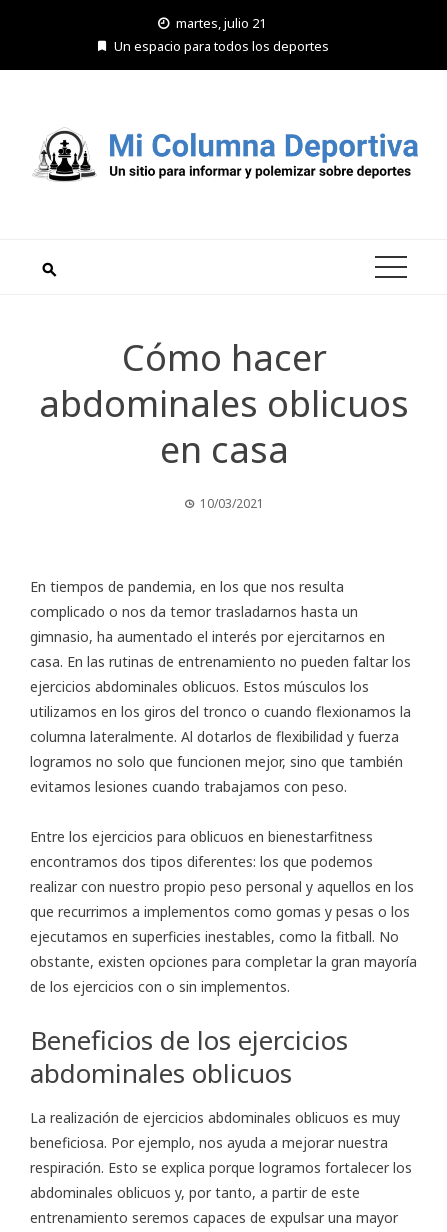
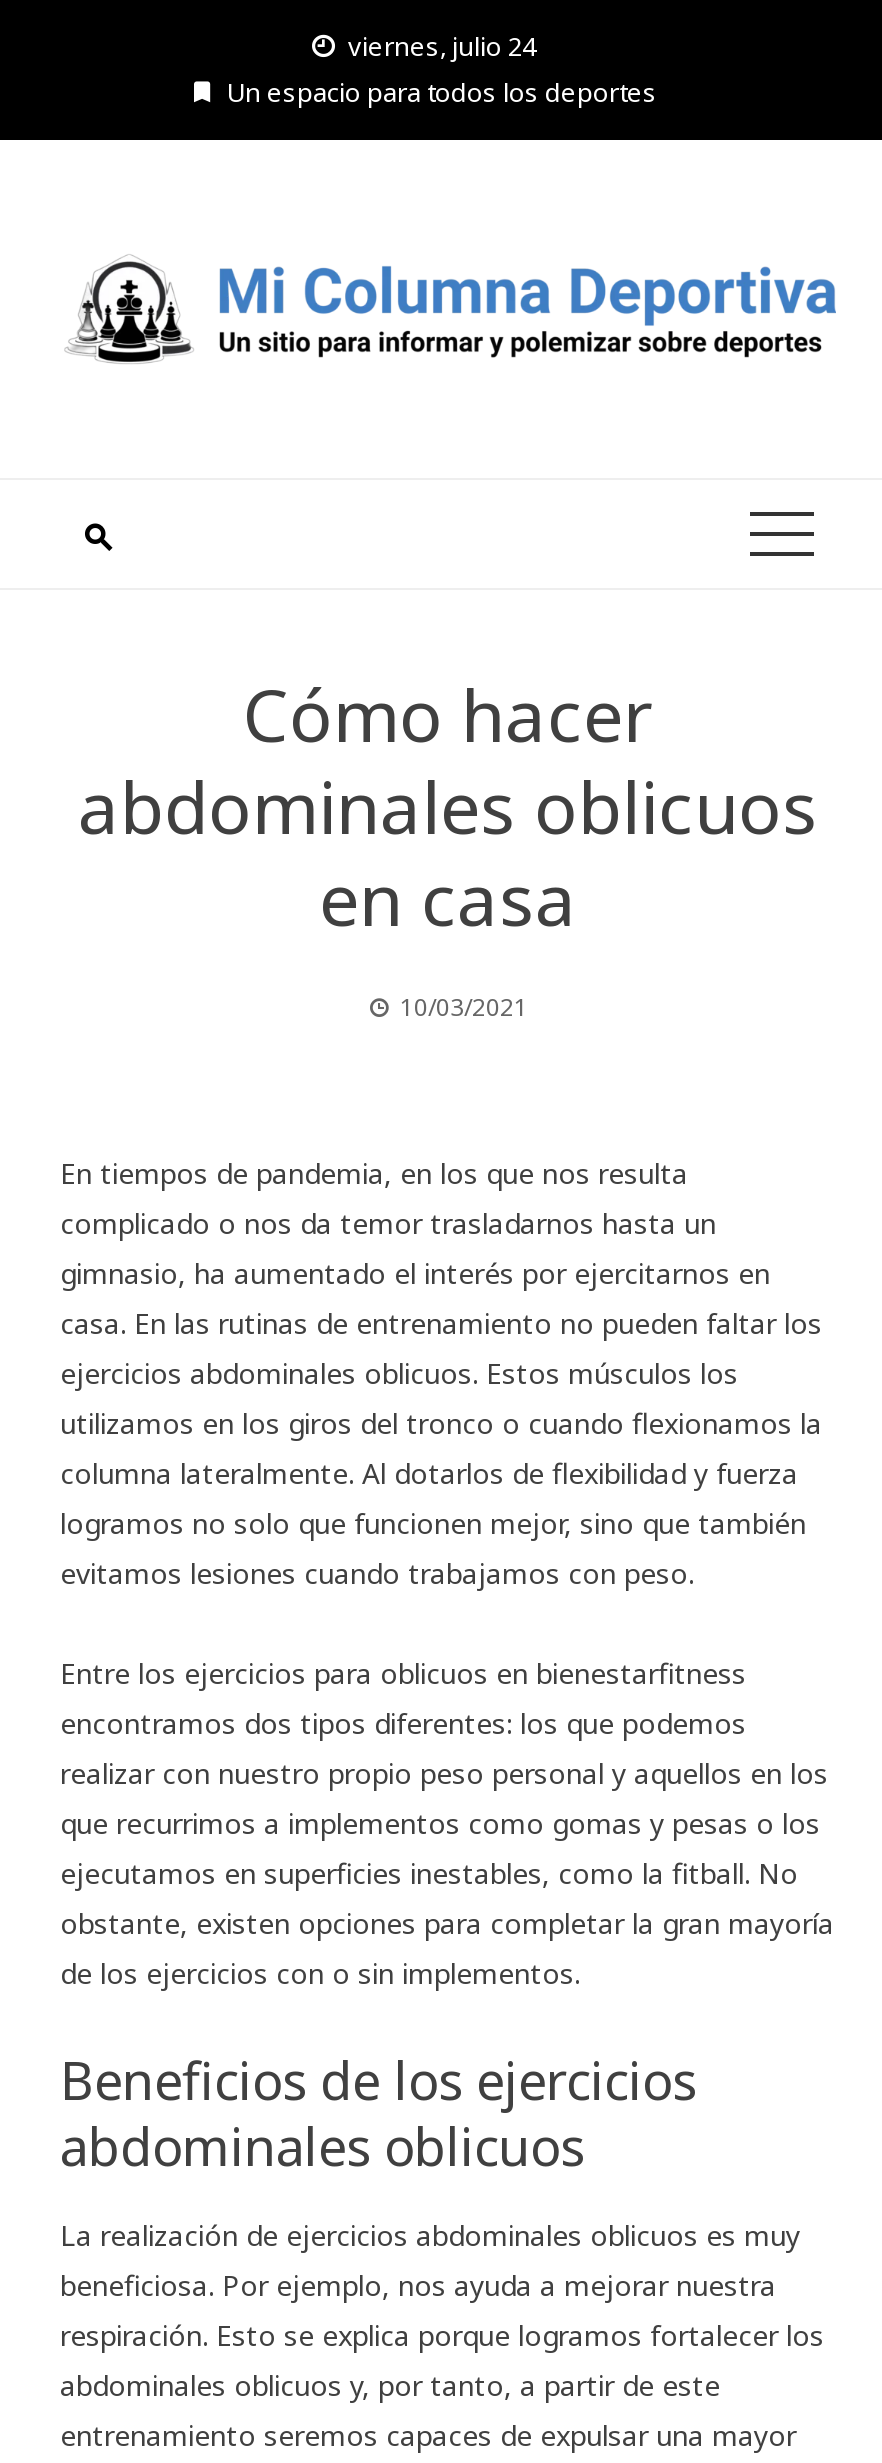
- martes, julio 21
+ viernes, julio 24
